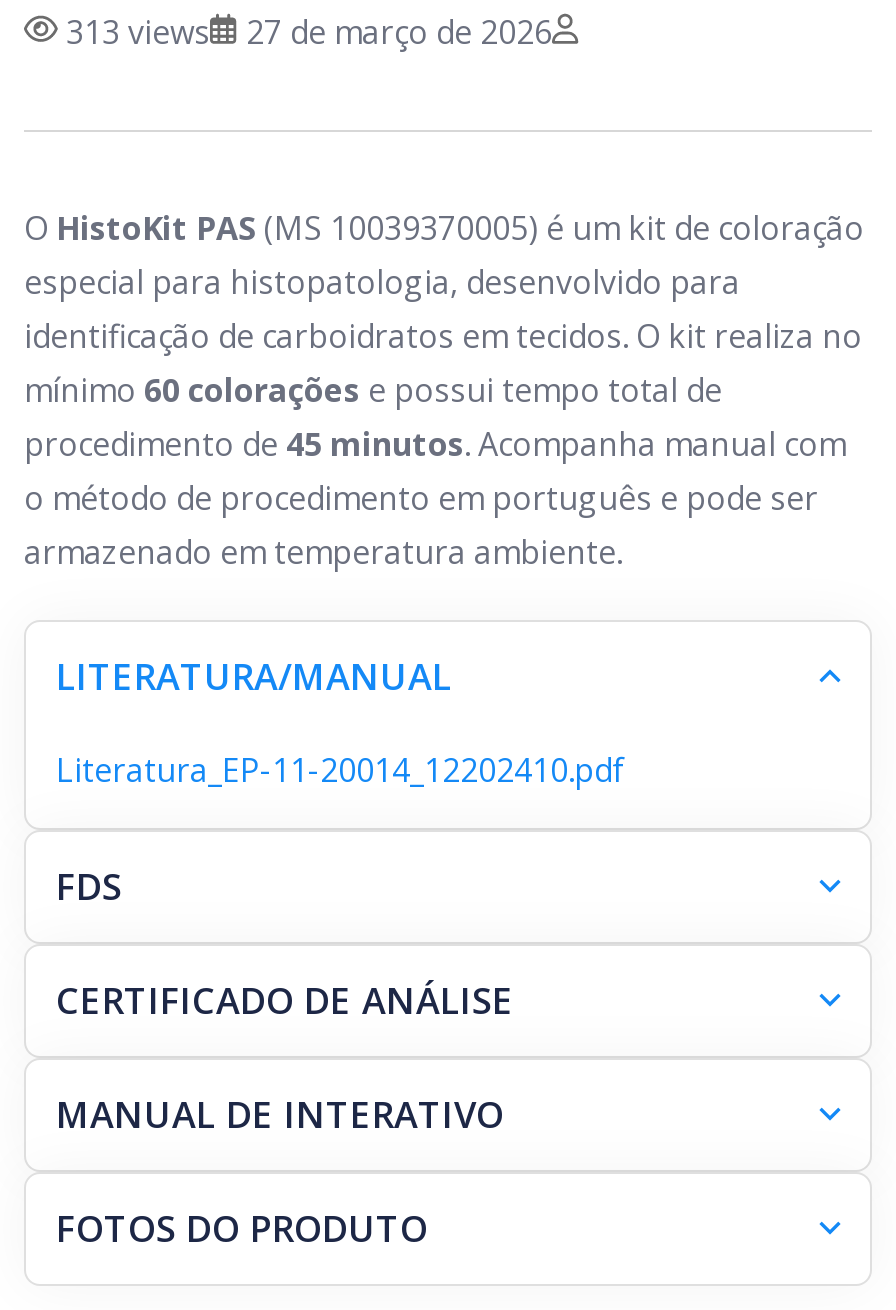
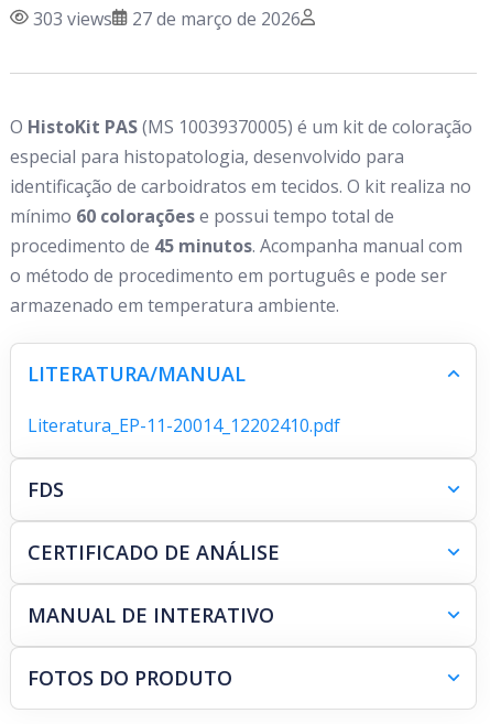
- 313 views 27 de março de 2026
+ 303 views 27 de março de 2026
